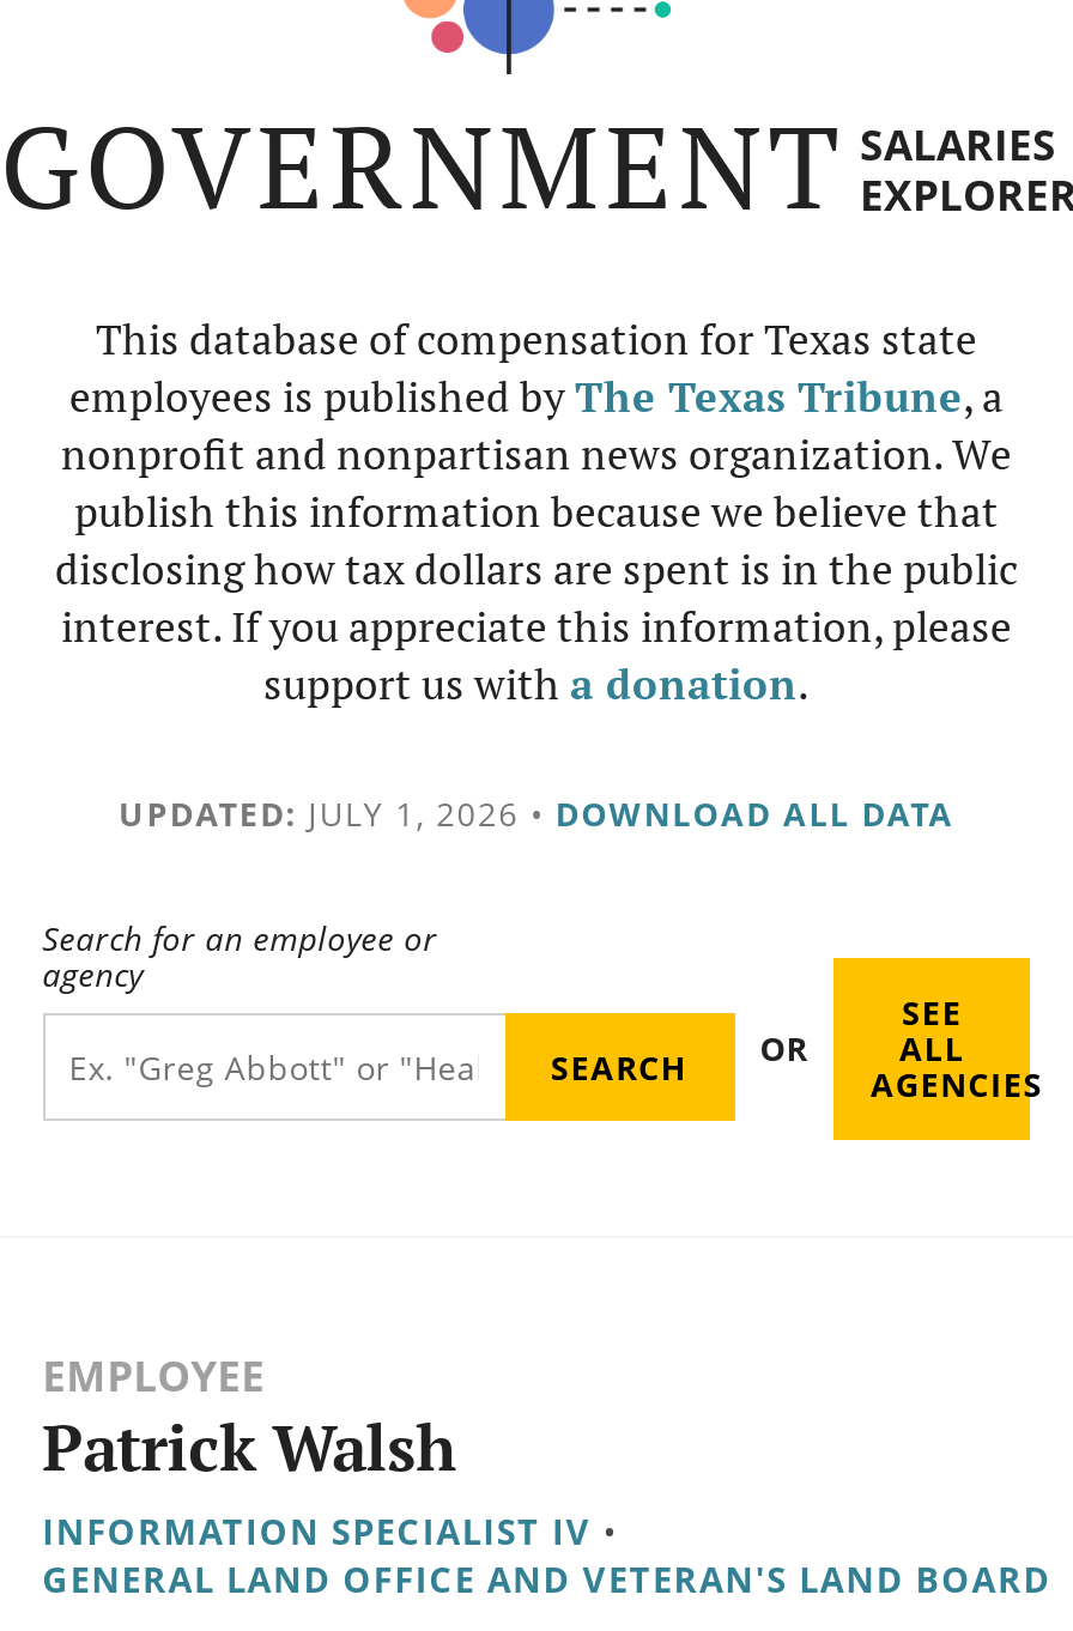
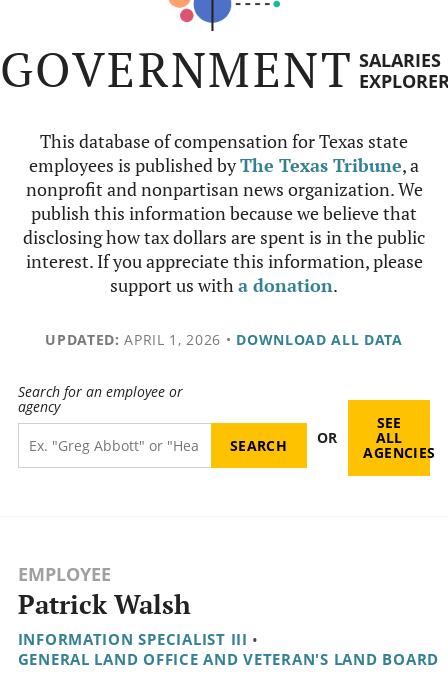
- UPDATED: JULY 1, 2026 • DOWNLOAD ALL DATA
+ UPDATED: APRIL 1, 2026 • DOWNLOAD ALL DATA

- INFORMATION SPECIALIST IV •
+ INFORMATION SPECIALIST III •
